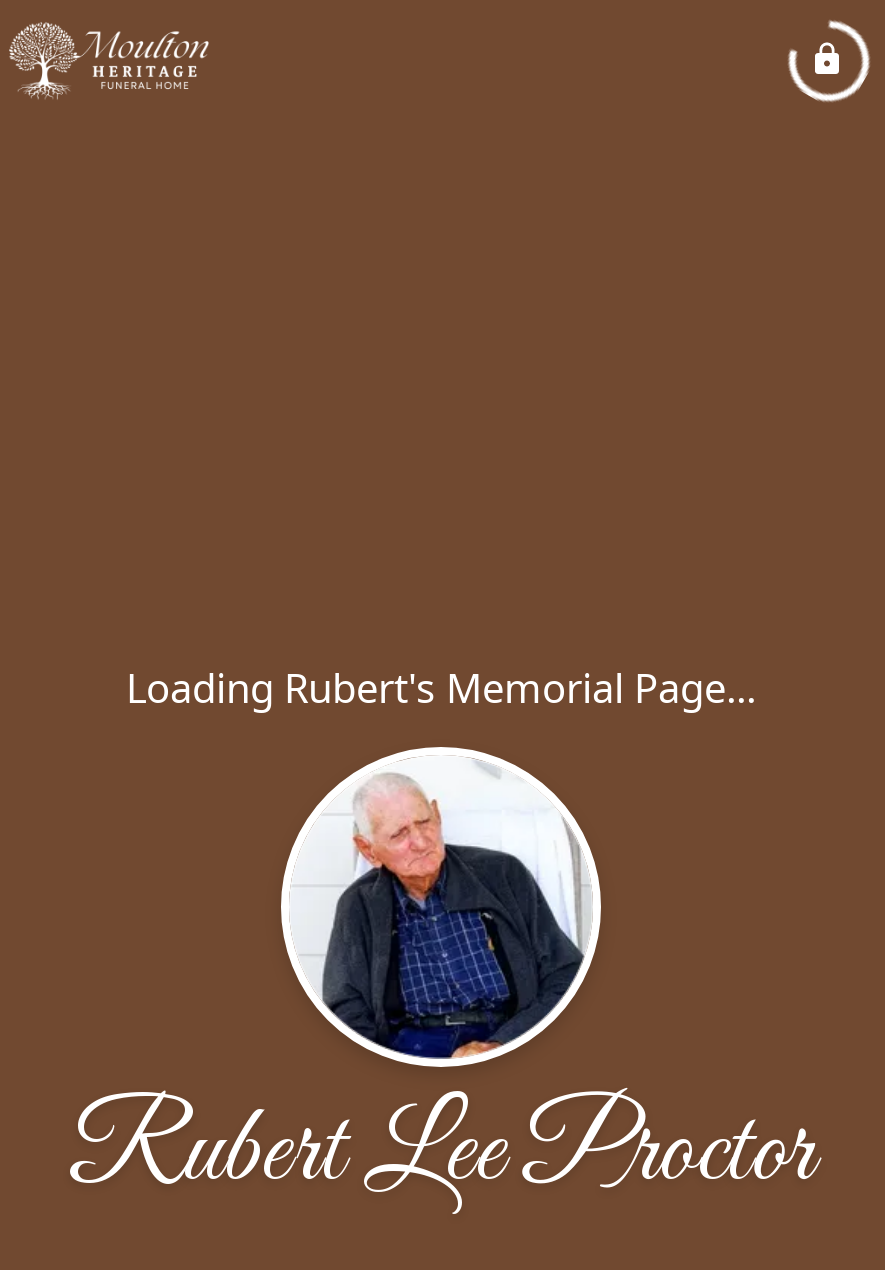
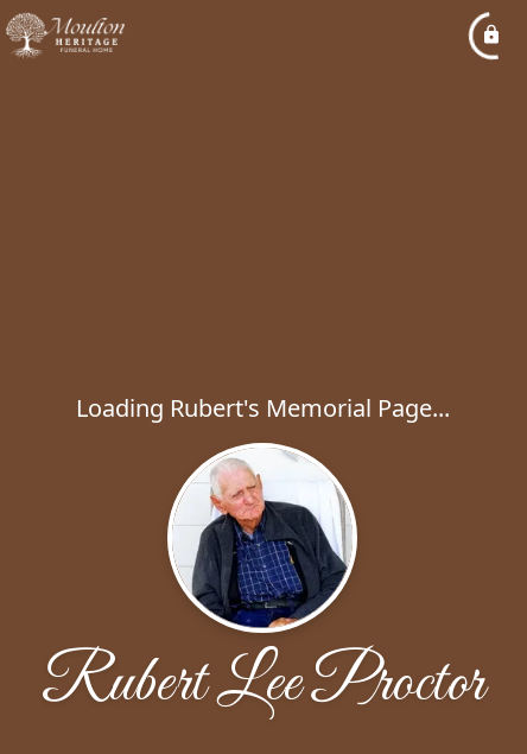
- [image]
+ [image]
